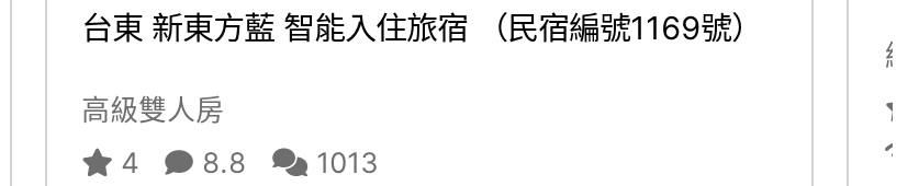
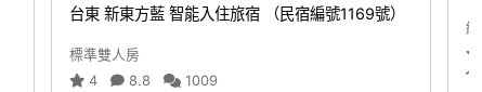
- 高級雙人房
+ 標準雙人房

- 4 8.8 1013
+ 4 8.8 1009
